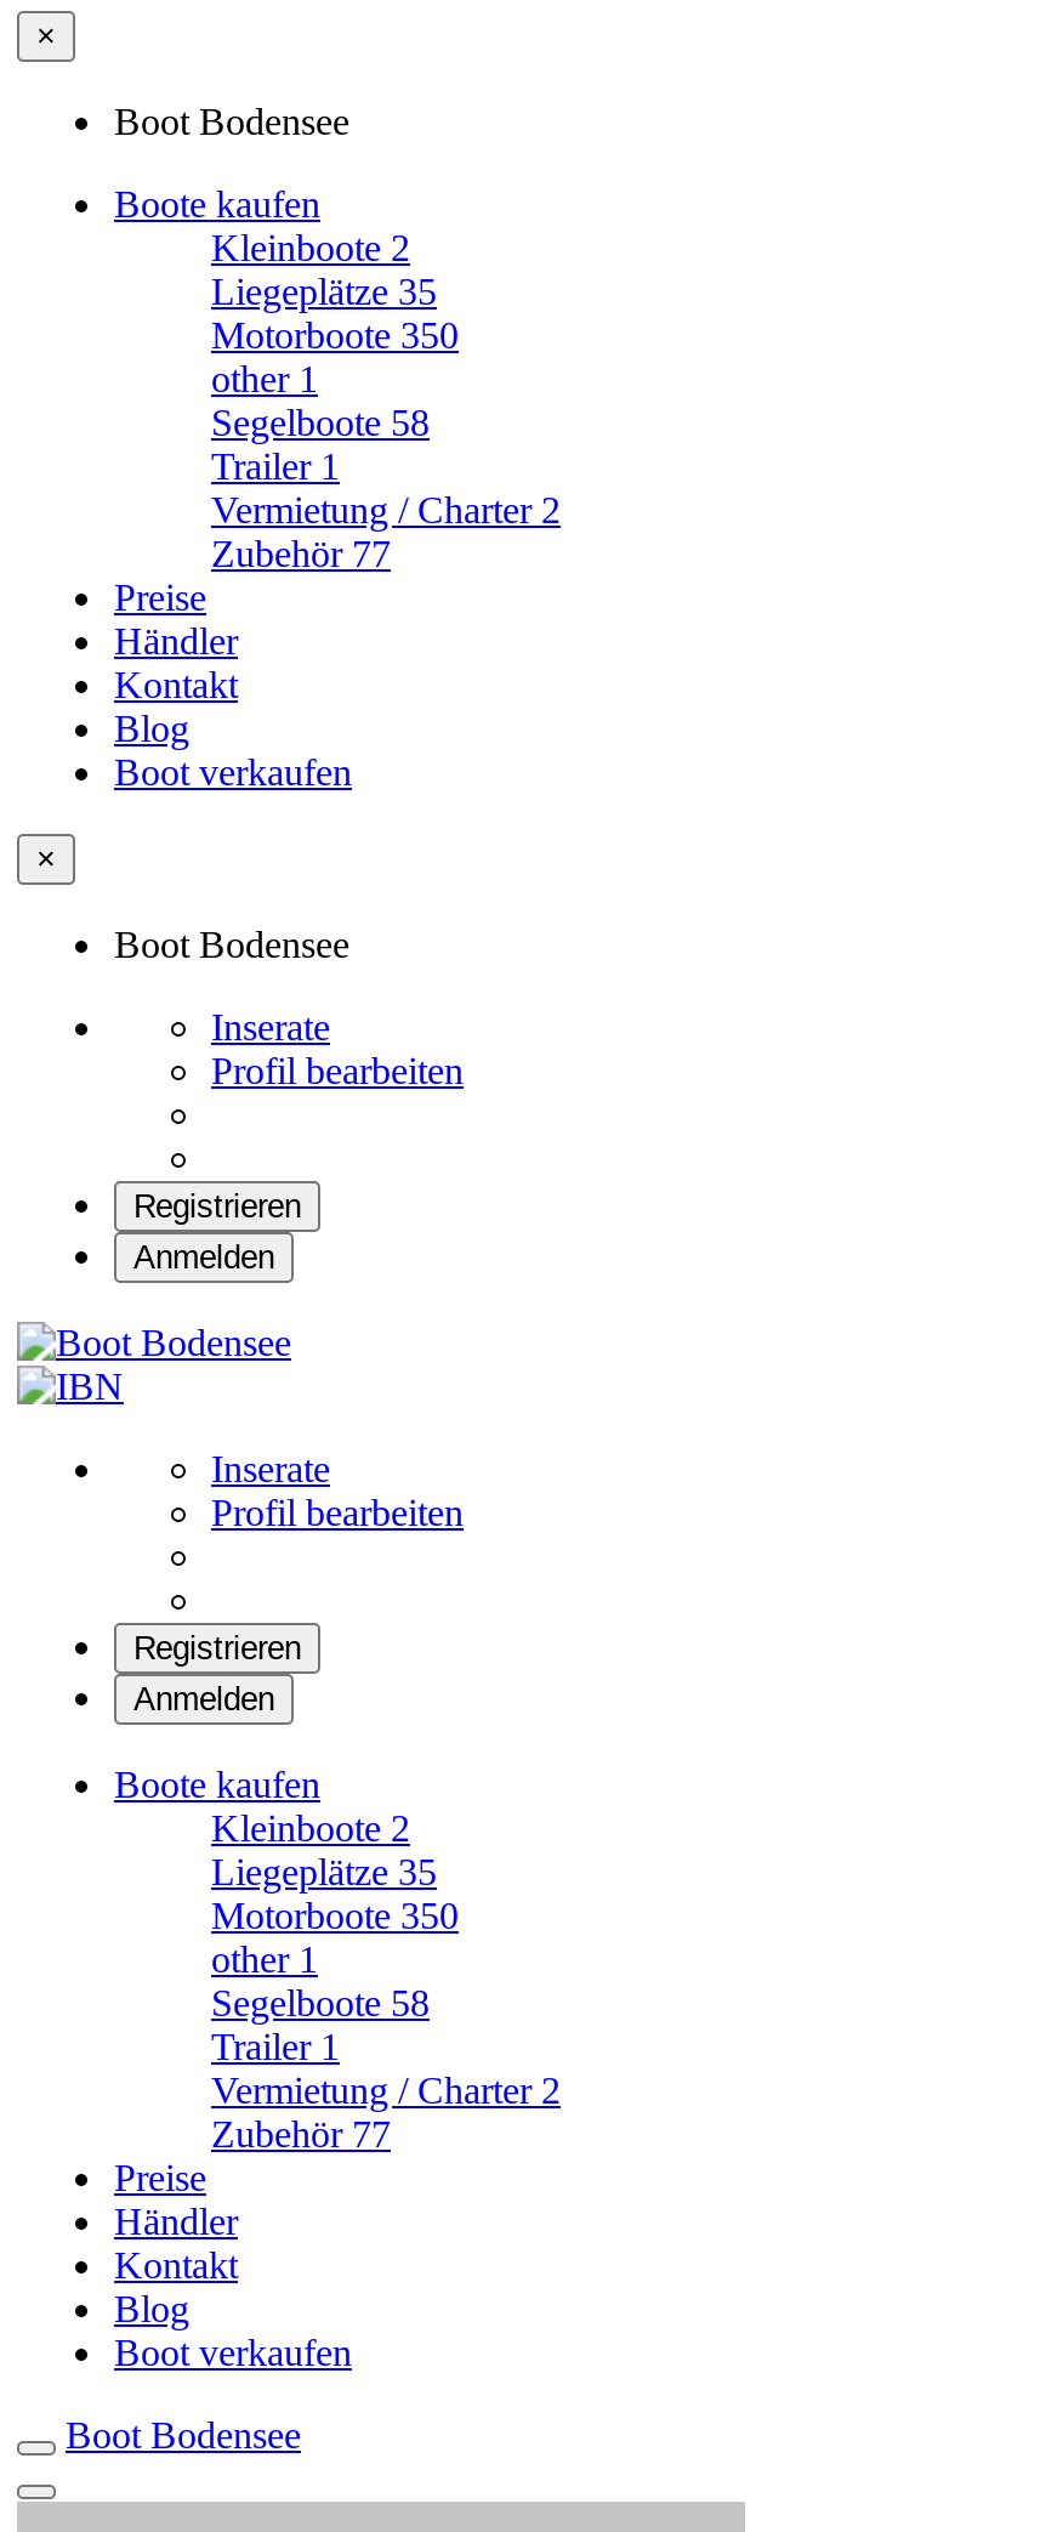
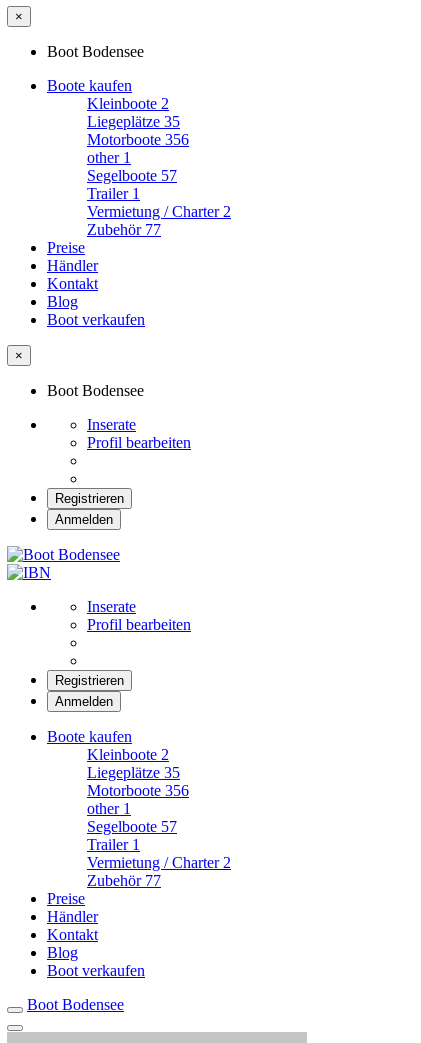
- Motorboote 350
+ Motorboote 356

- Segelboote 58
+ Segelboote 57

- Motorboote 350
+ Motorboote 356

- Segelboote 58
+ Segelboote 57
